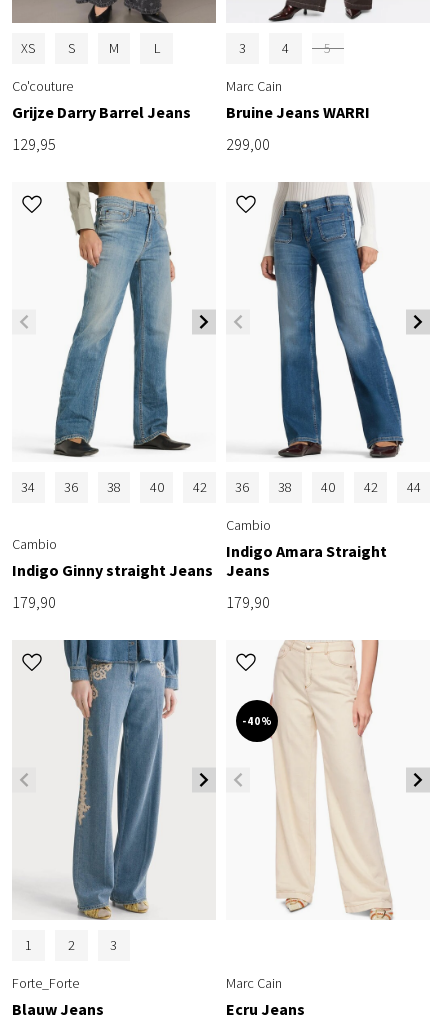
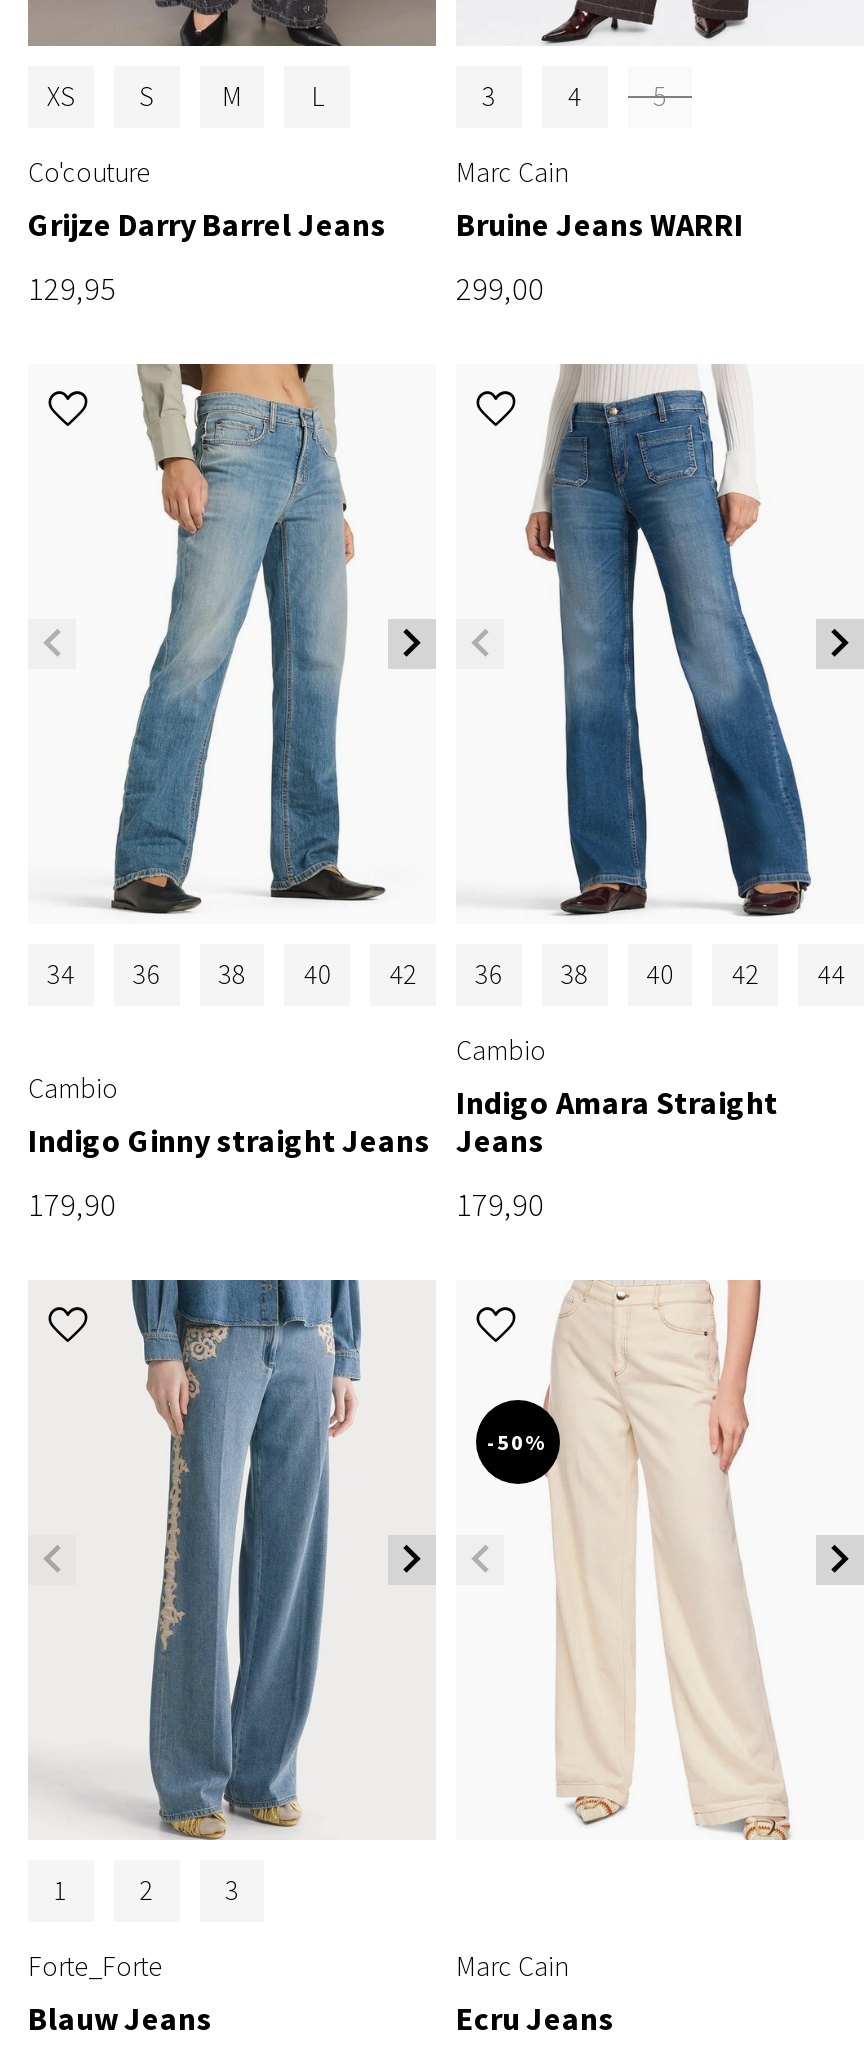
- -40%
+ -50%
